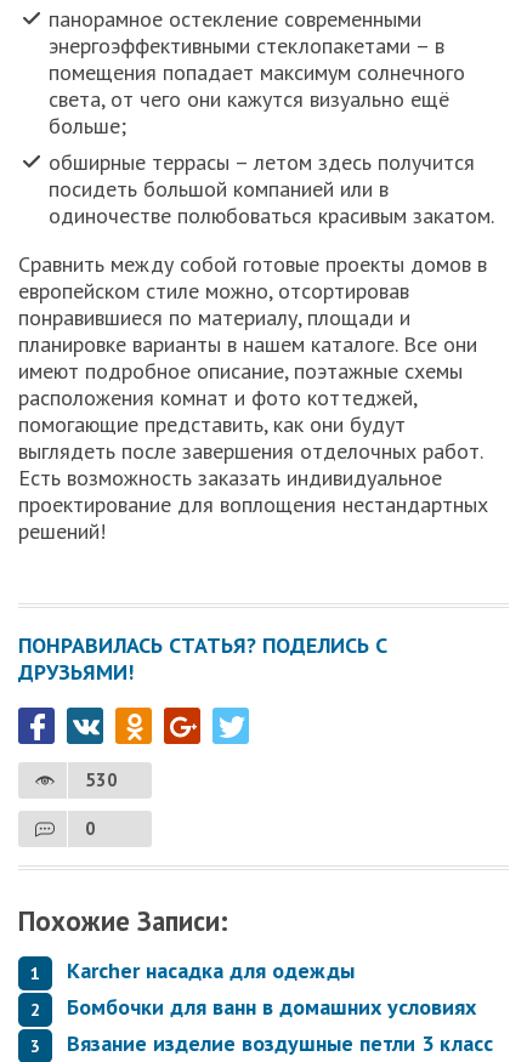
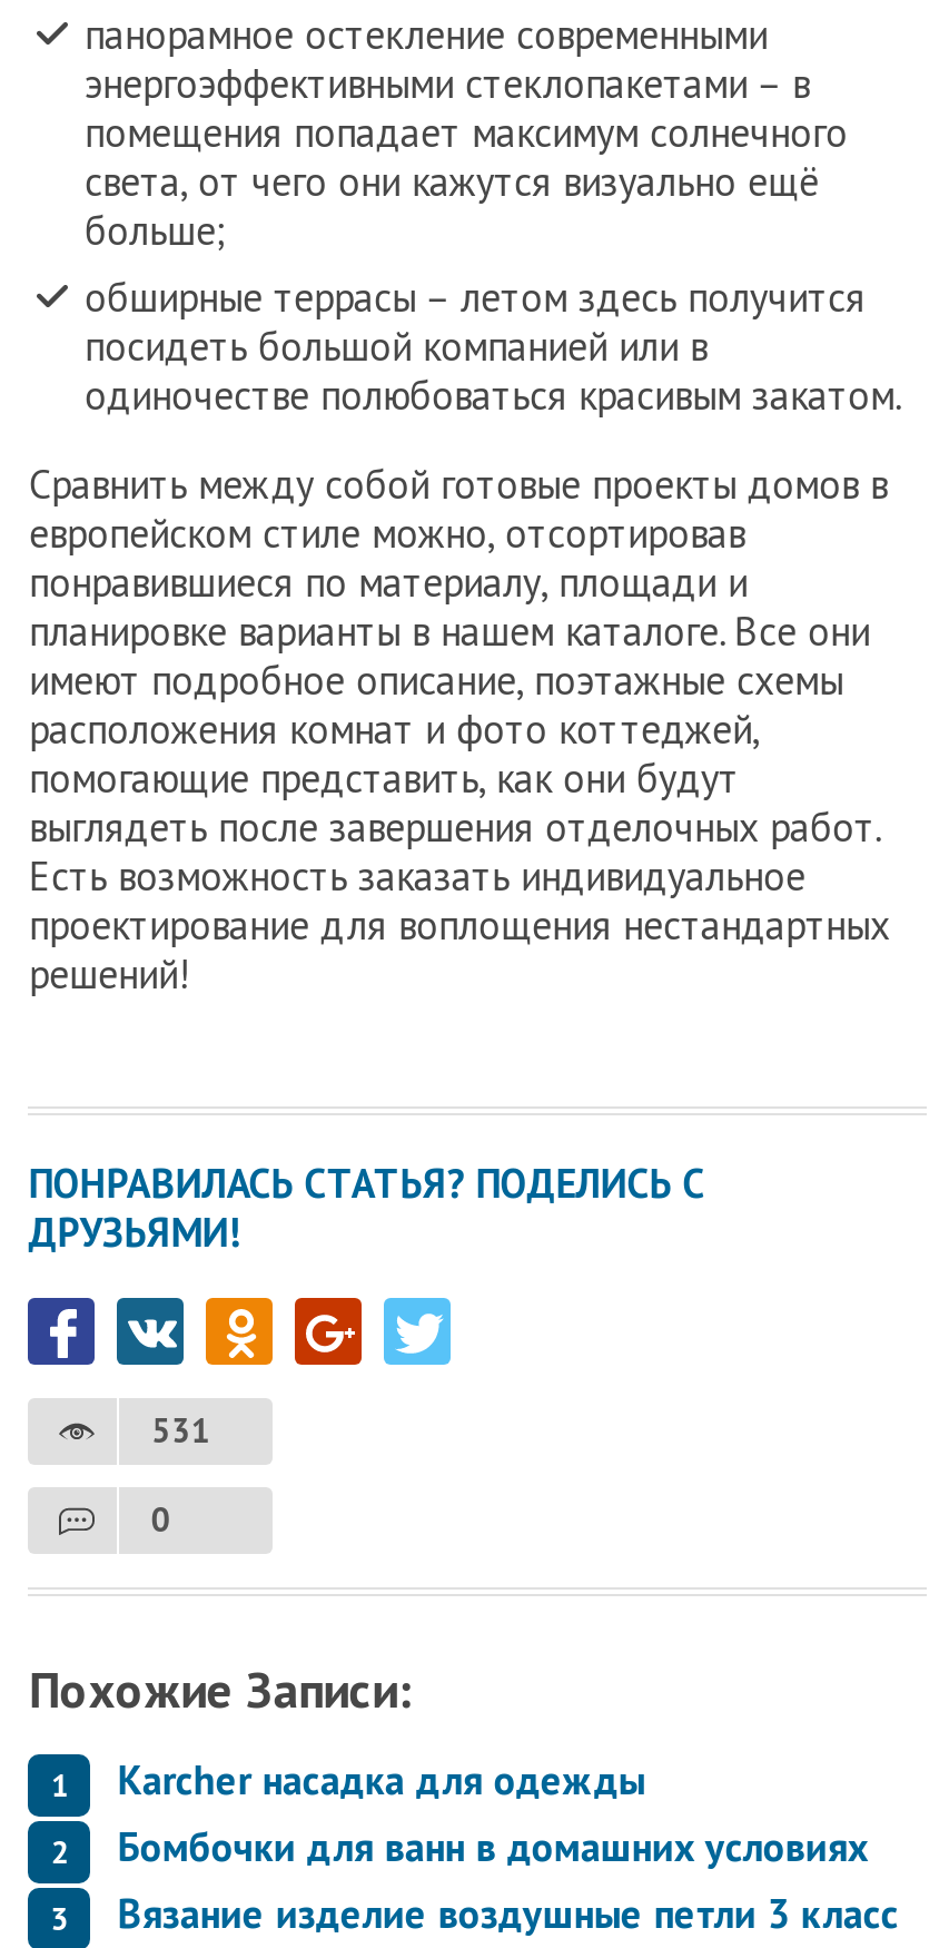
- 530
+ 531
